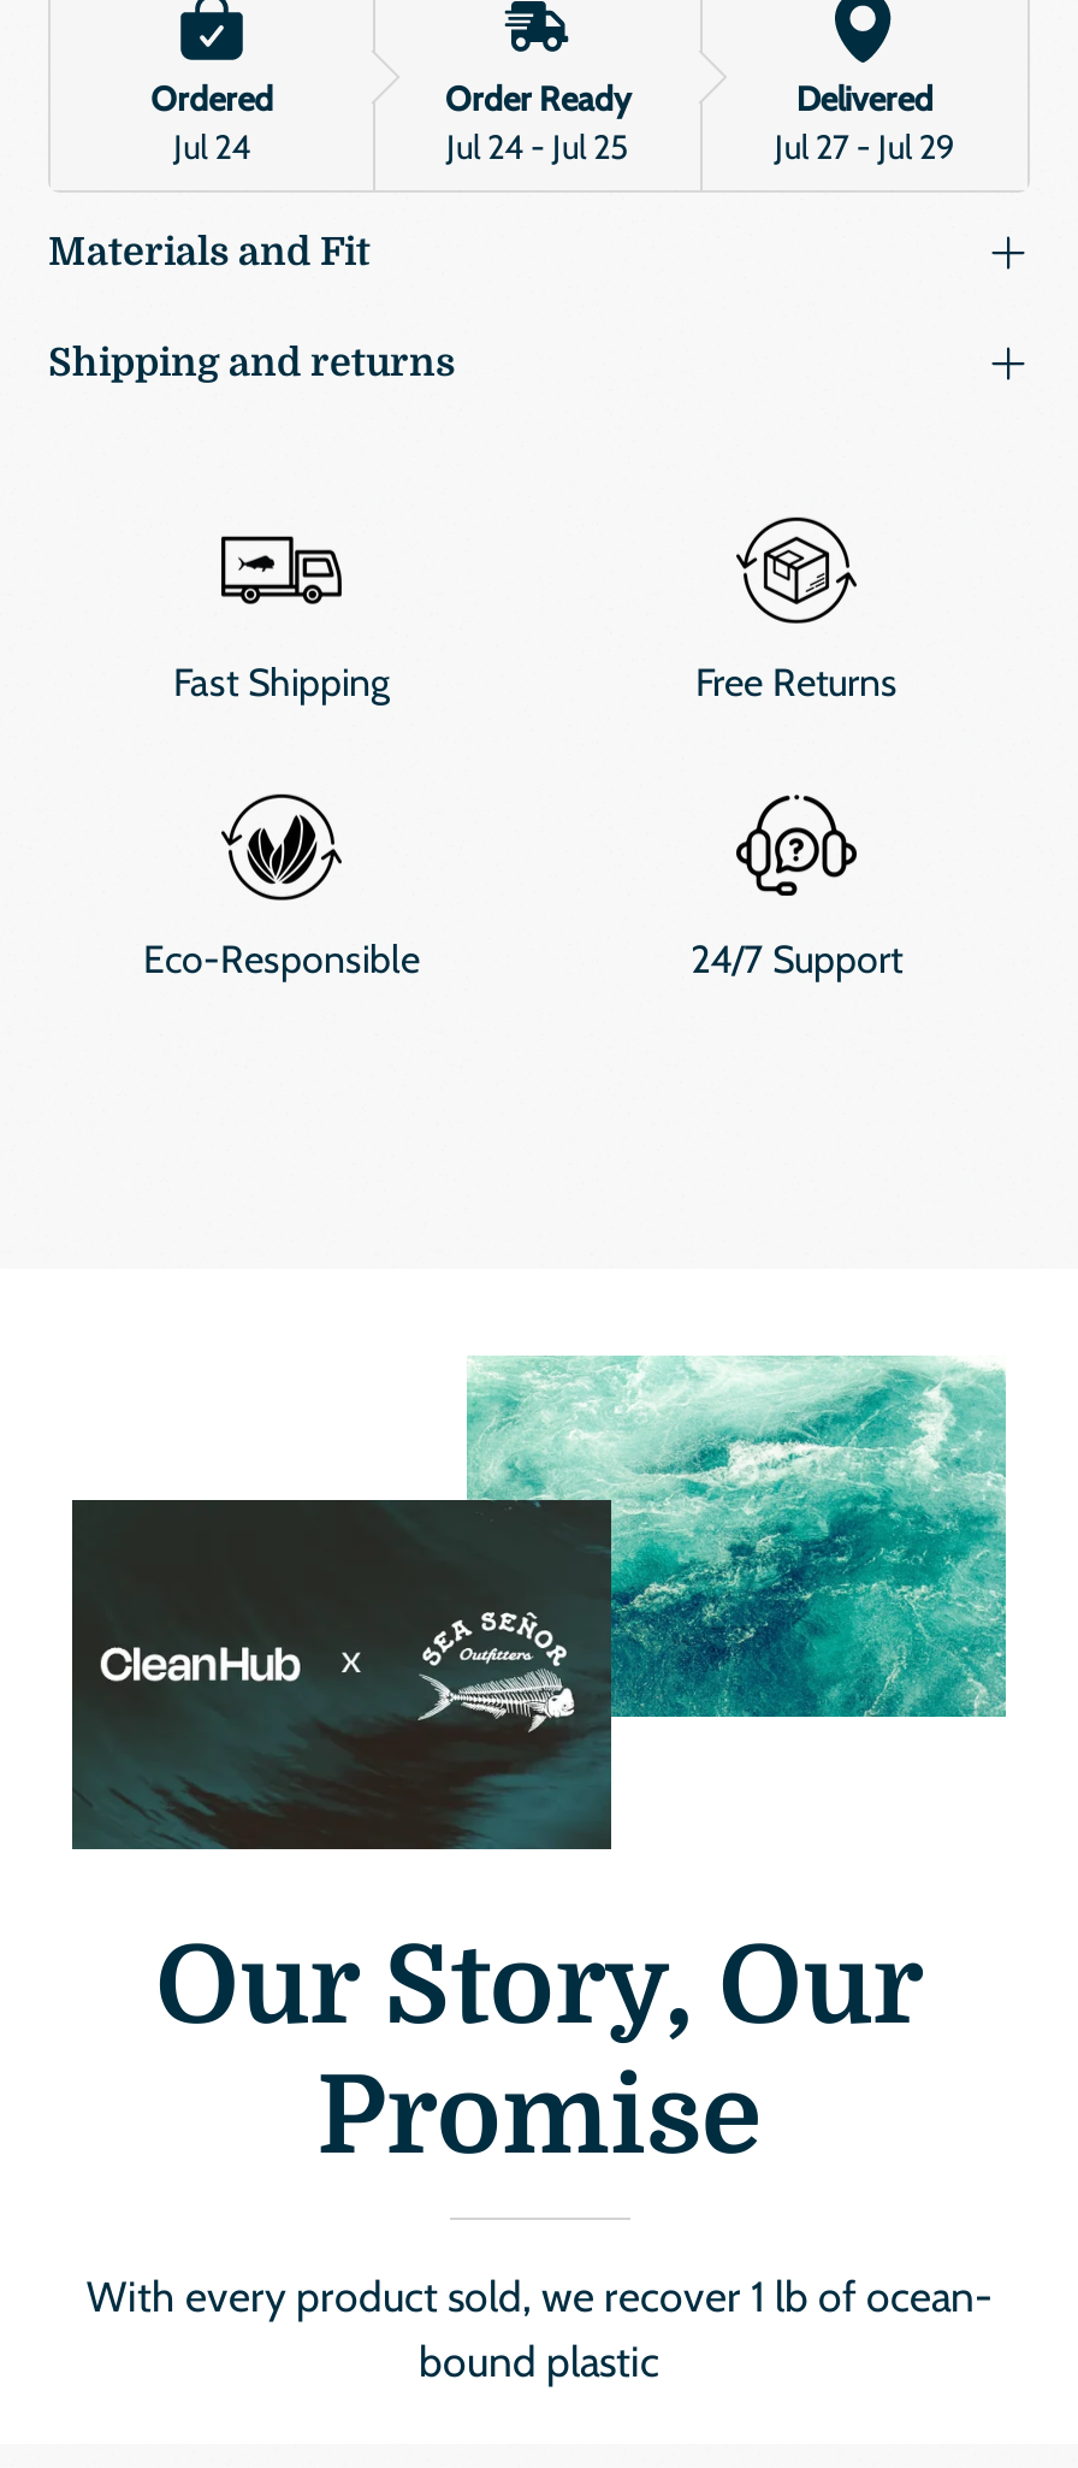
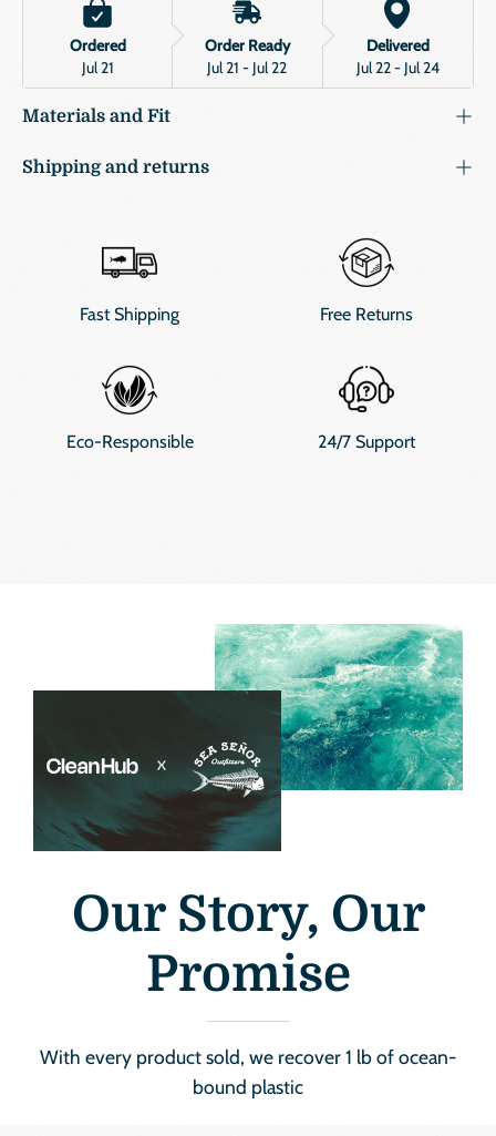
- Jul 24
+ Jul 21

- Jul 24 - Jul 25
+ Jul 21 - Jul 22

- Jul 27 - Jul 29
+ Jul 22 - Jul 24
